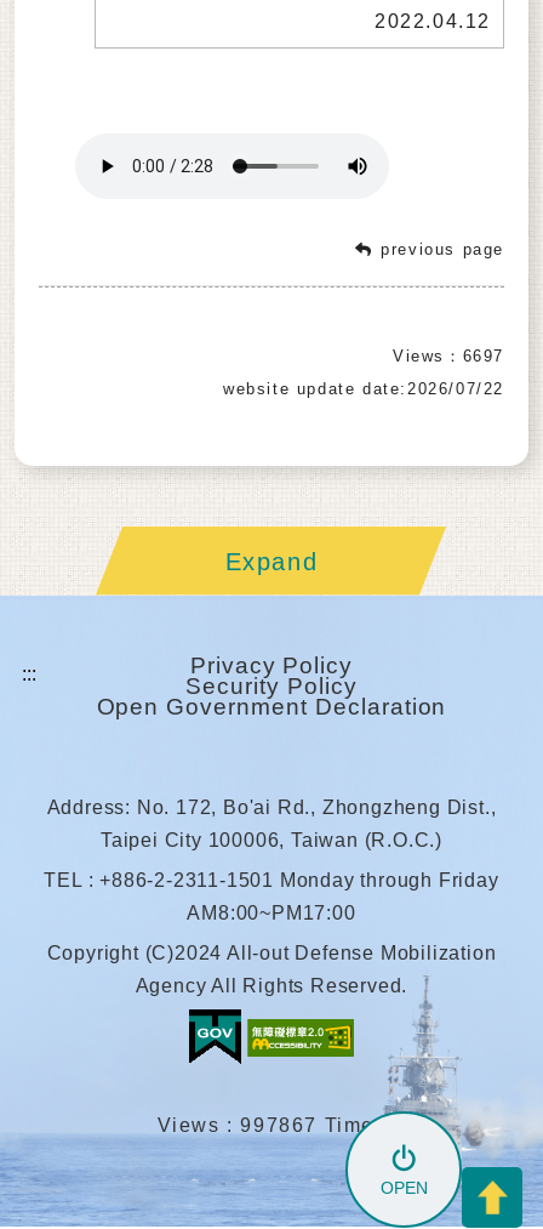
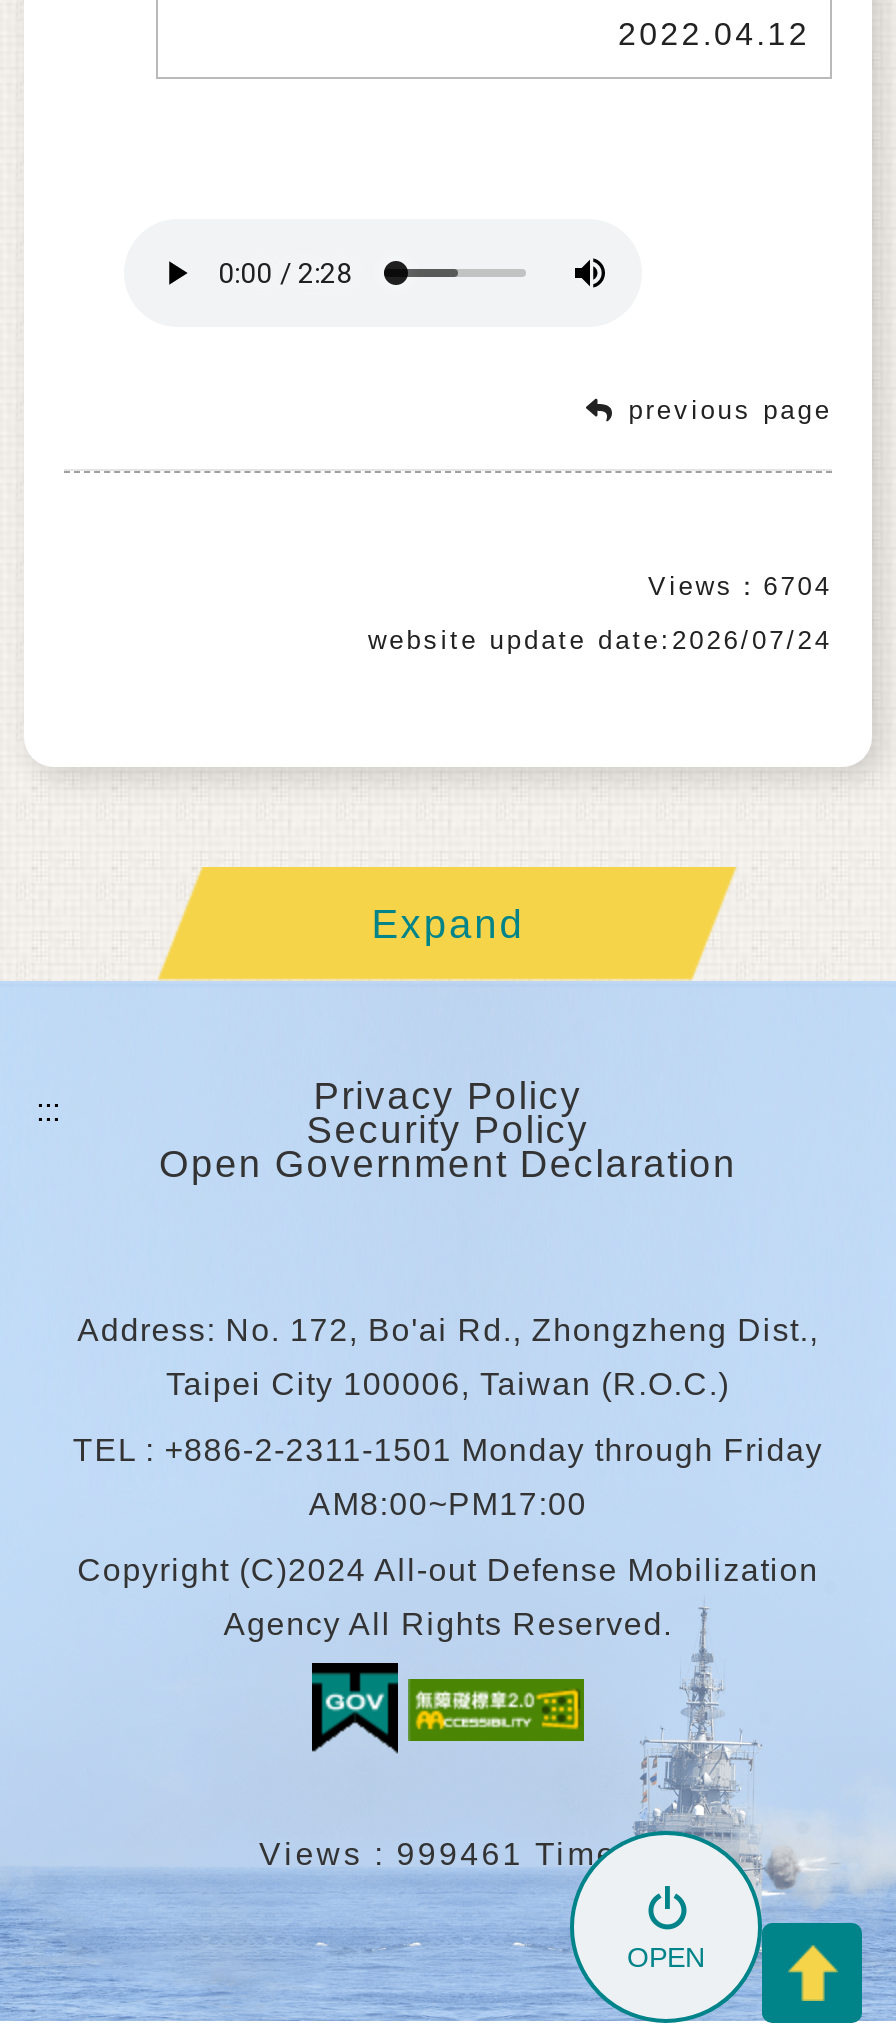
- Views：6697
+ Views：6704

- website update date:2026/07/22
+ website update date:2026/07/24

- Views : 997867 Times
+ Views : 999461 Times
